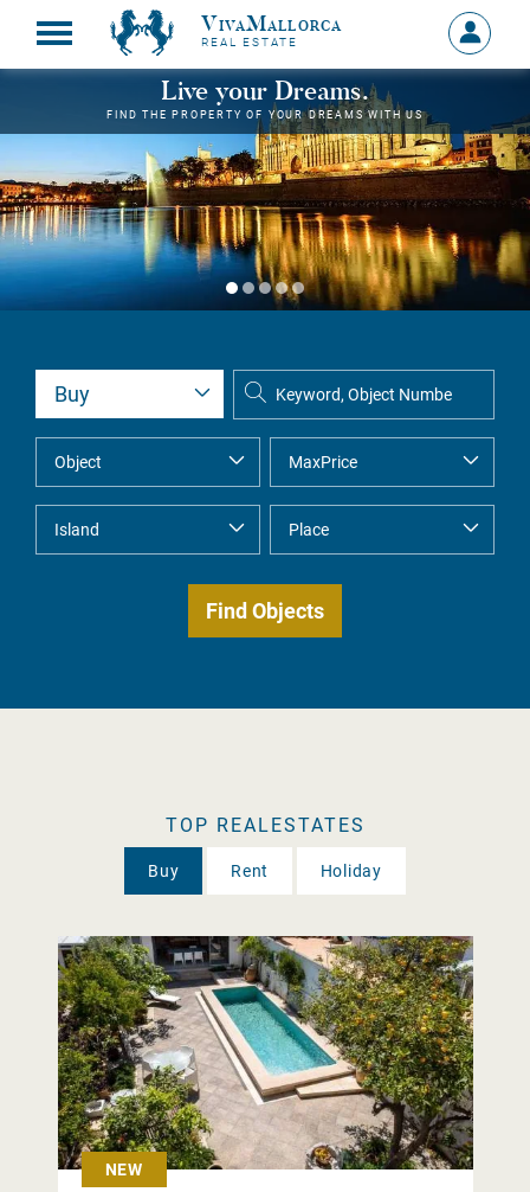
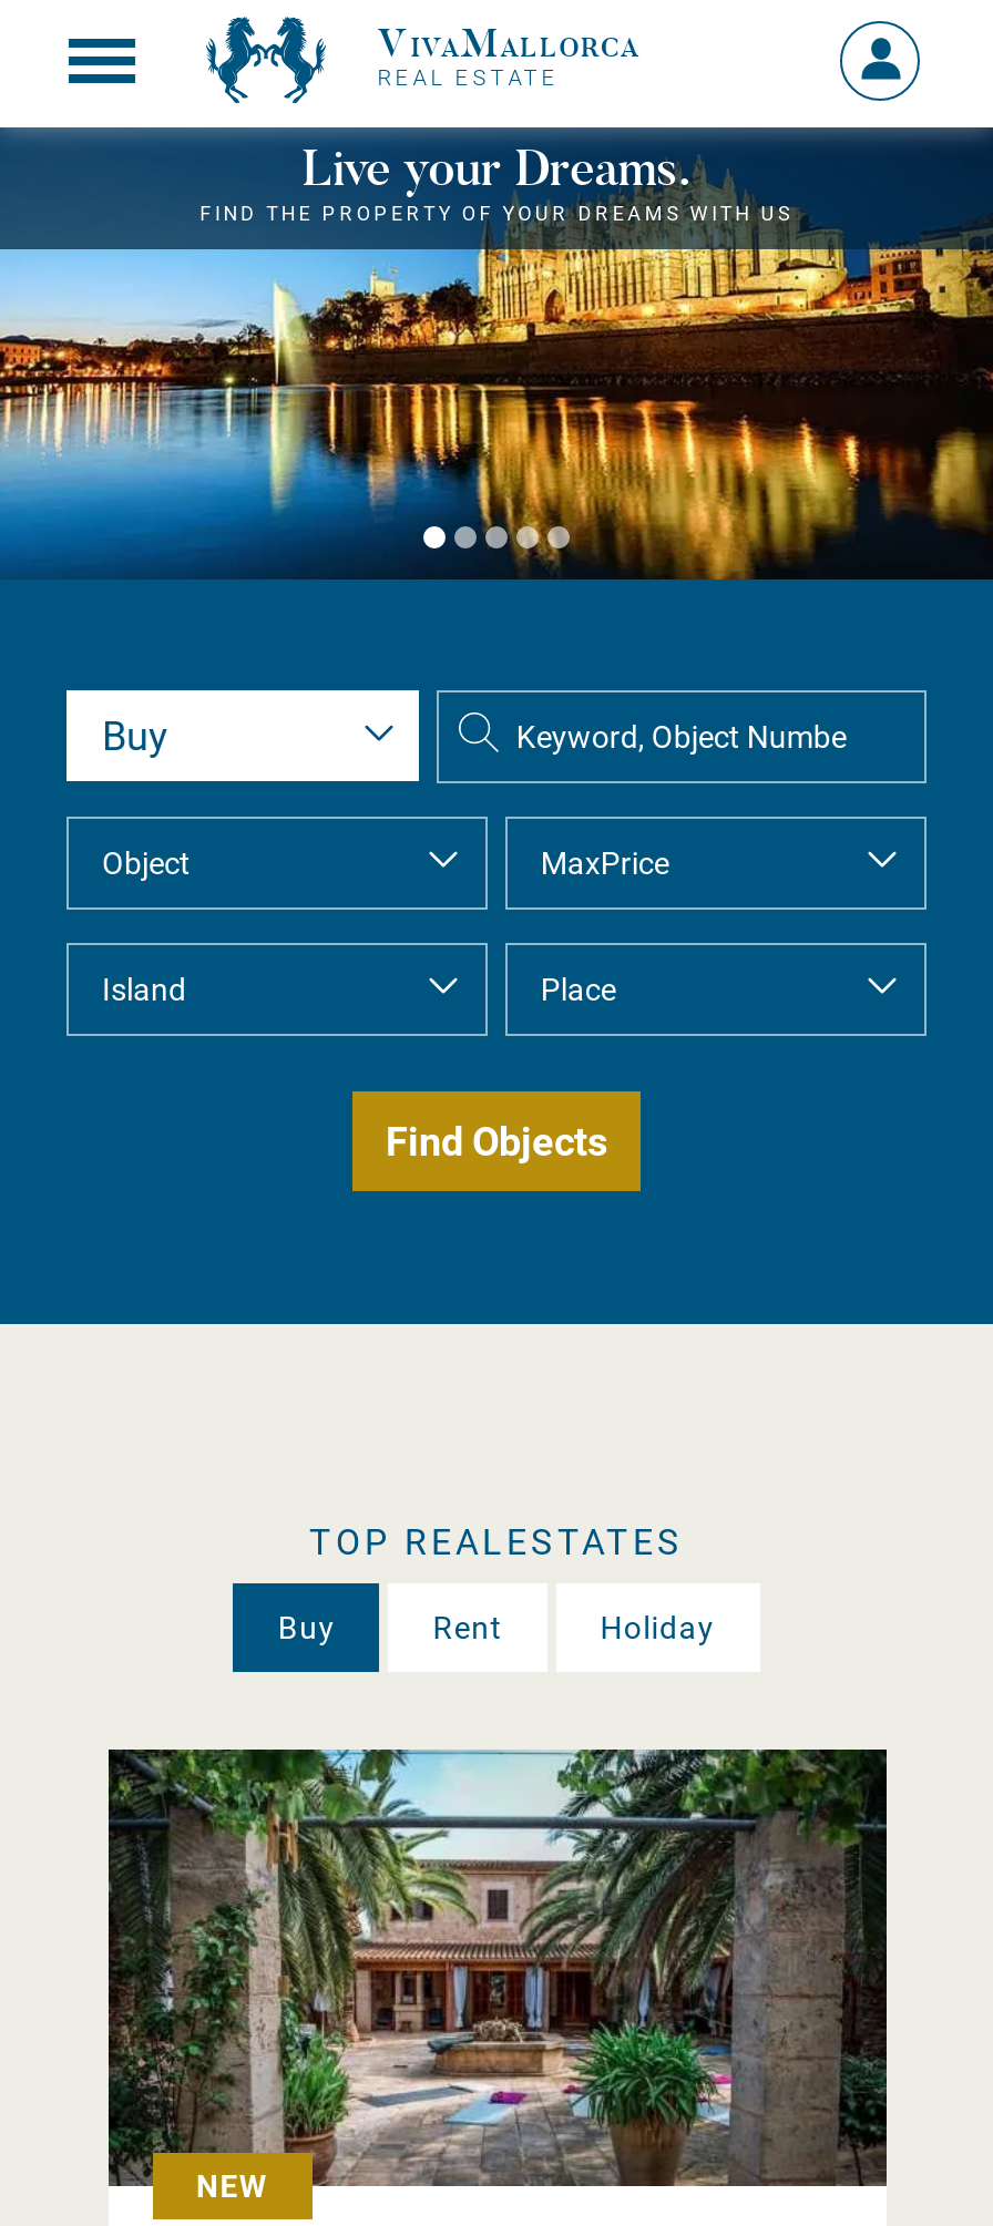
- [image]
+ [image]
